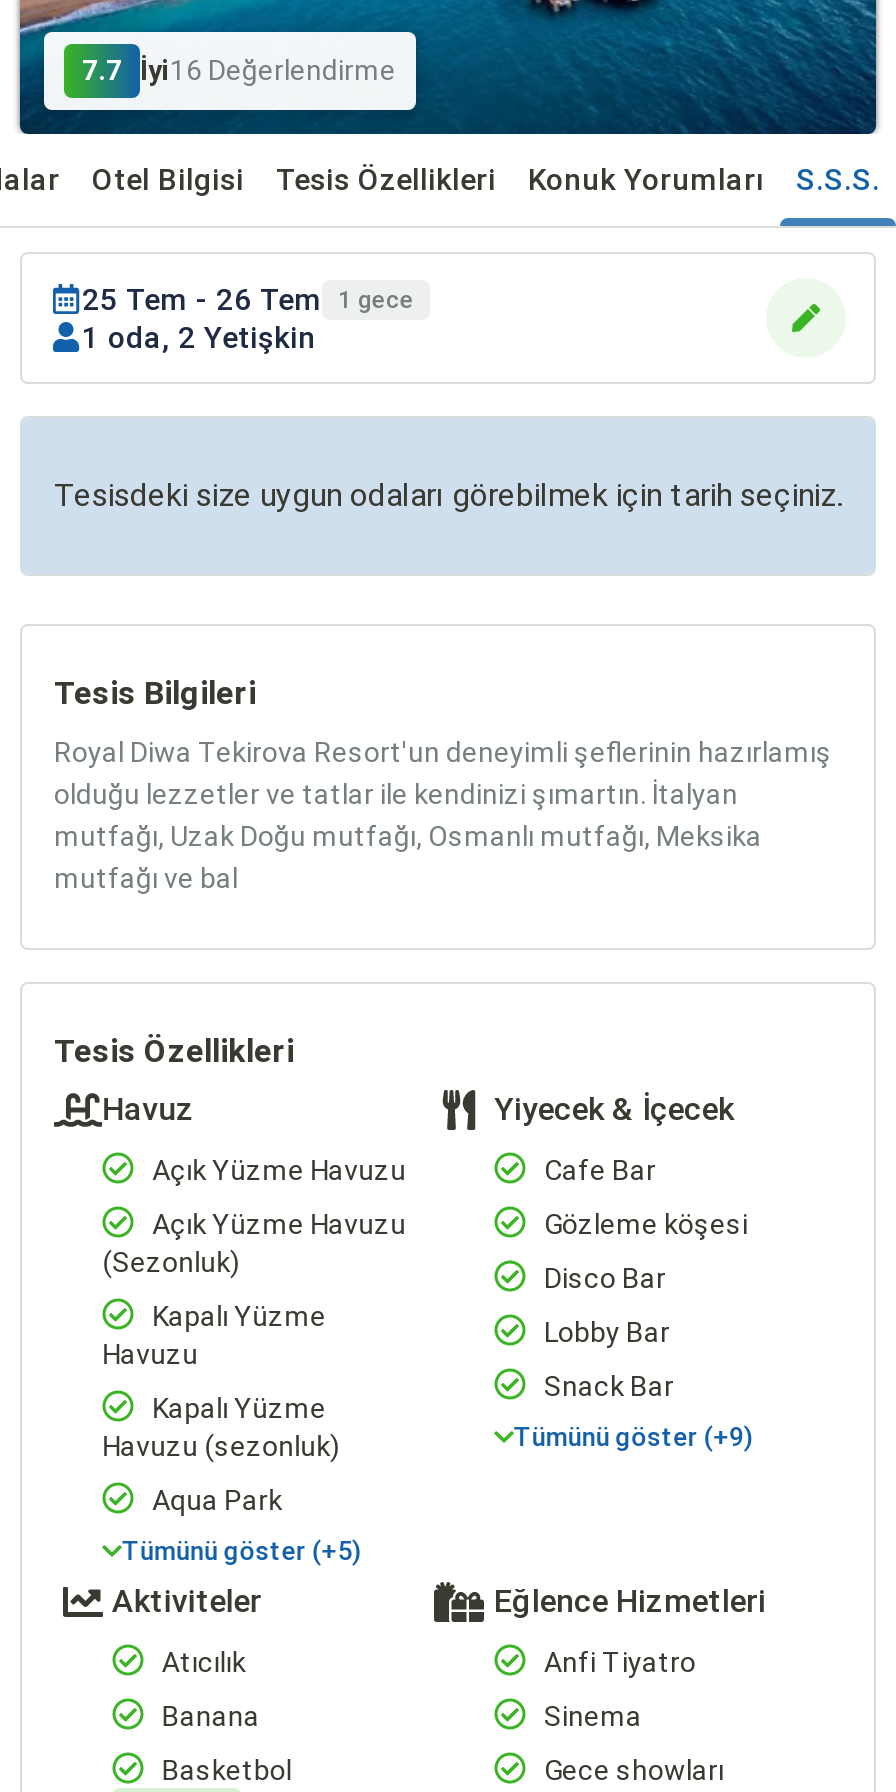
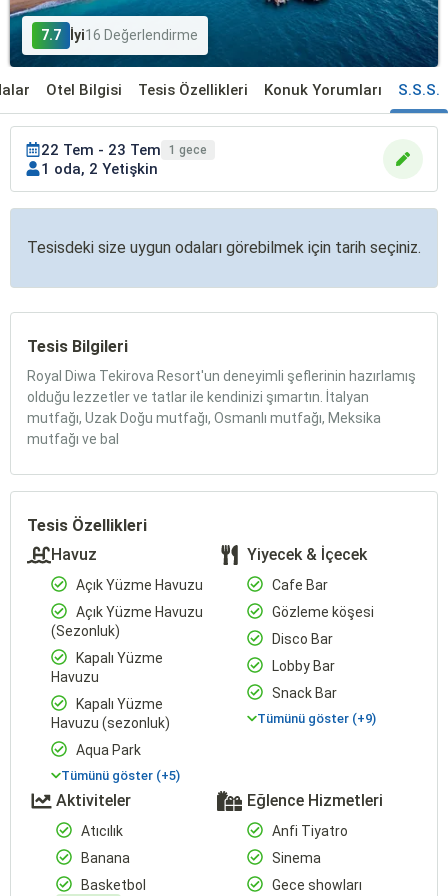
- 25 Tem - 26 Tem 1 gece
+ 22 Tem - 23 Tem 1 gece
